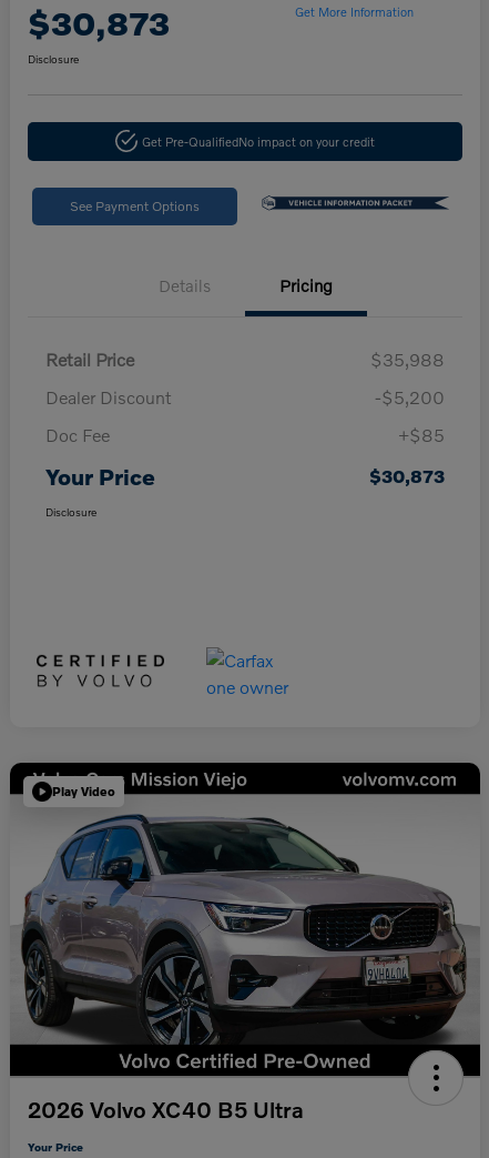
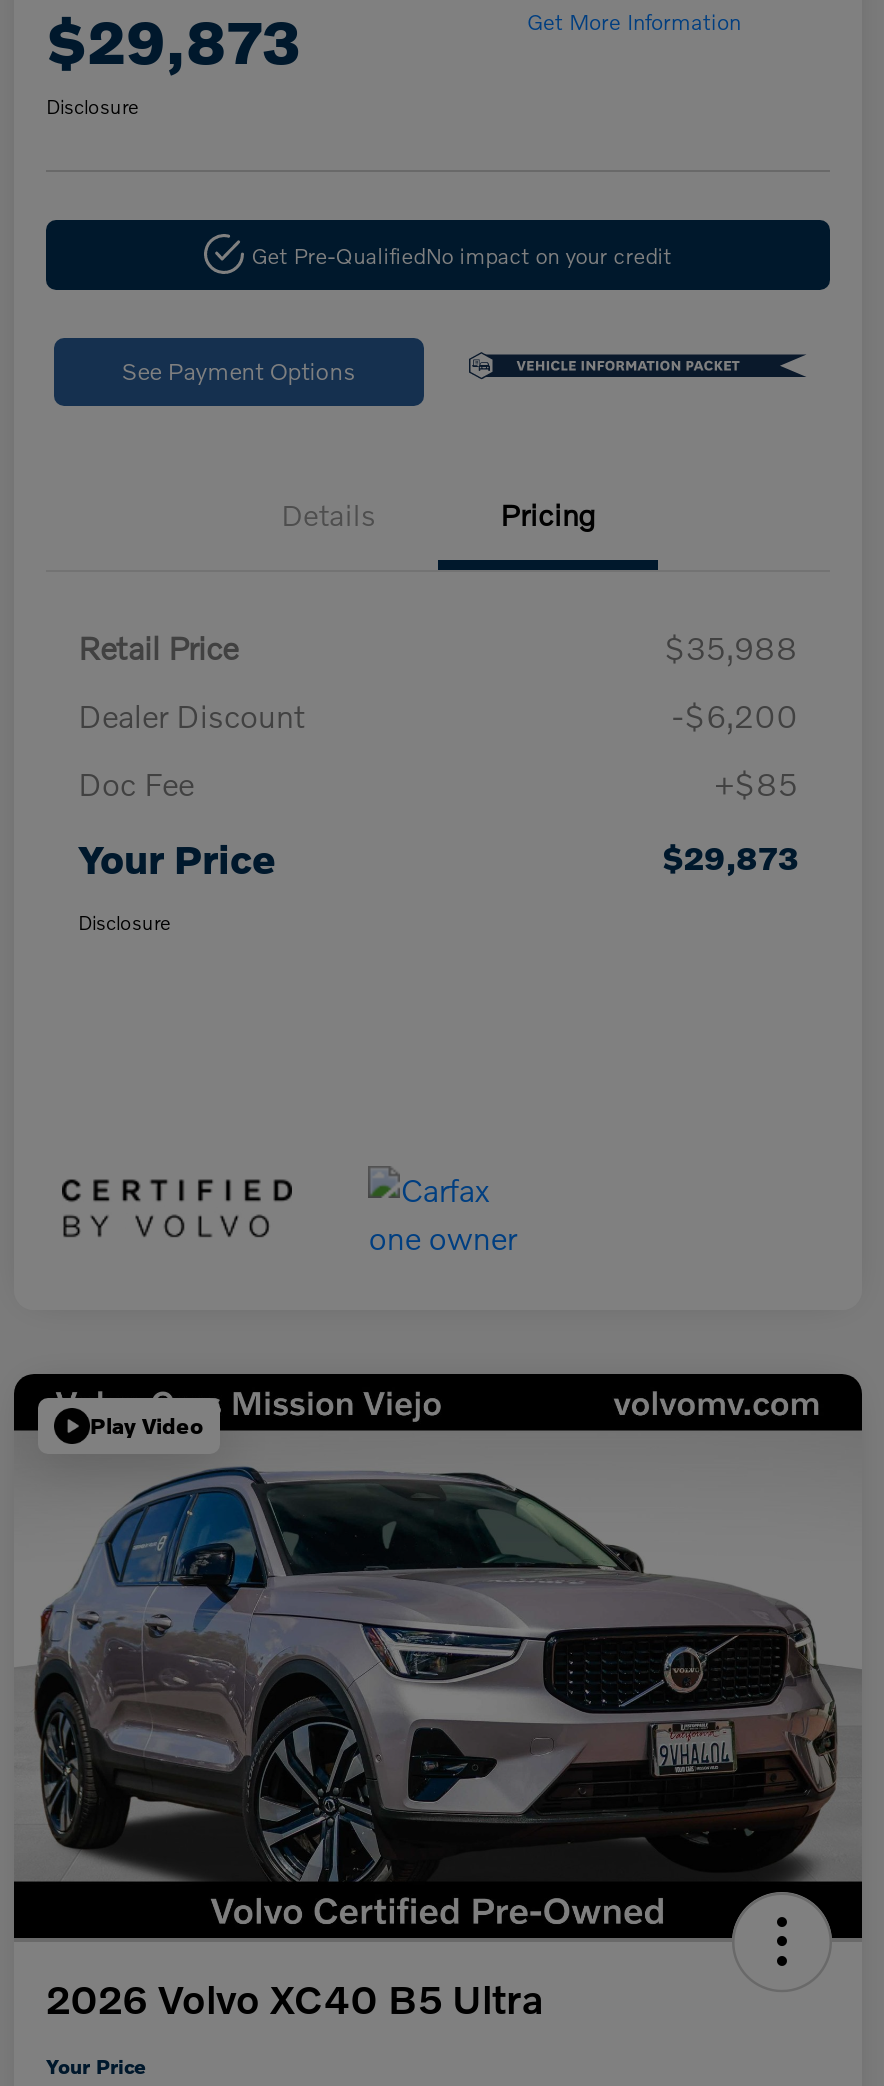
- $30,873
+ $29,873

- -$5,200
+ -$6,200

- $30,873
+ $29,873
